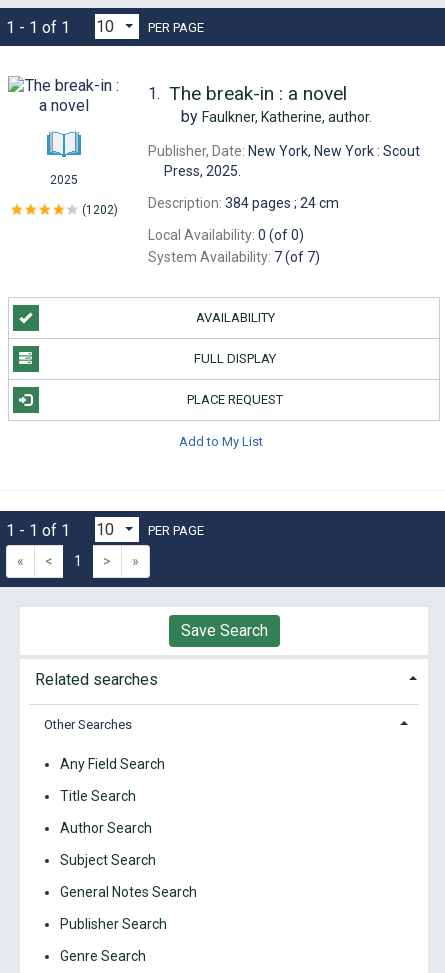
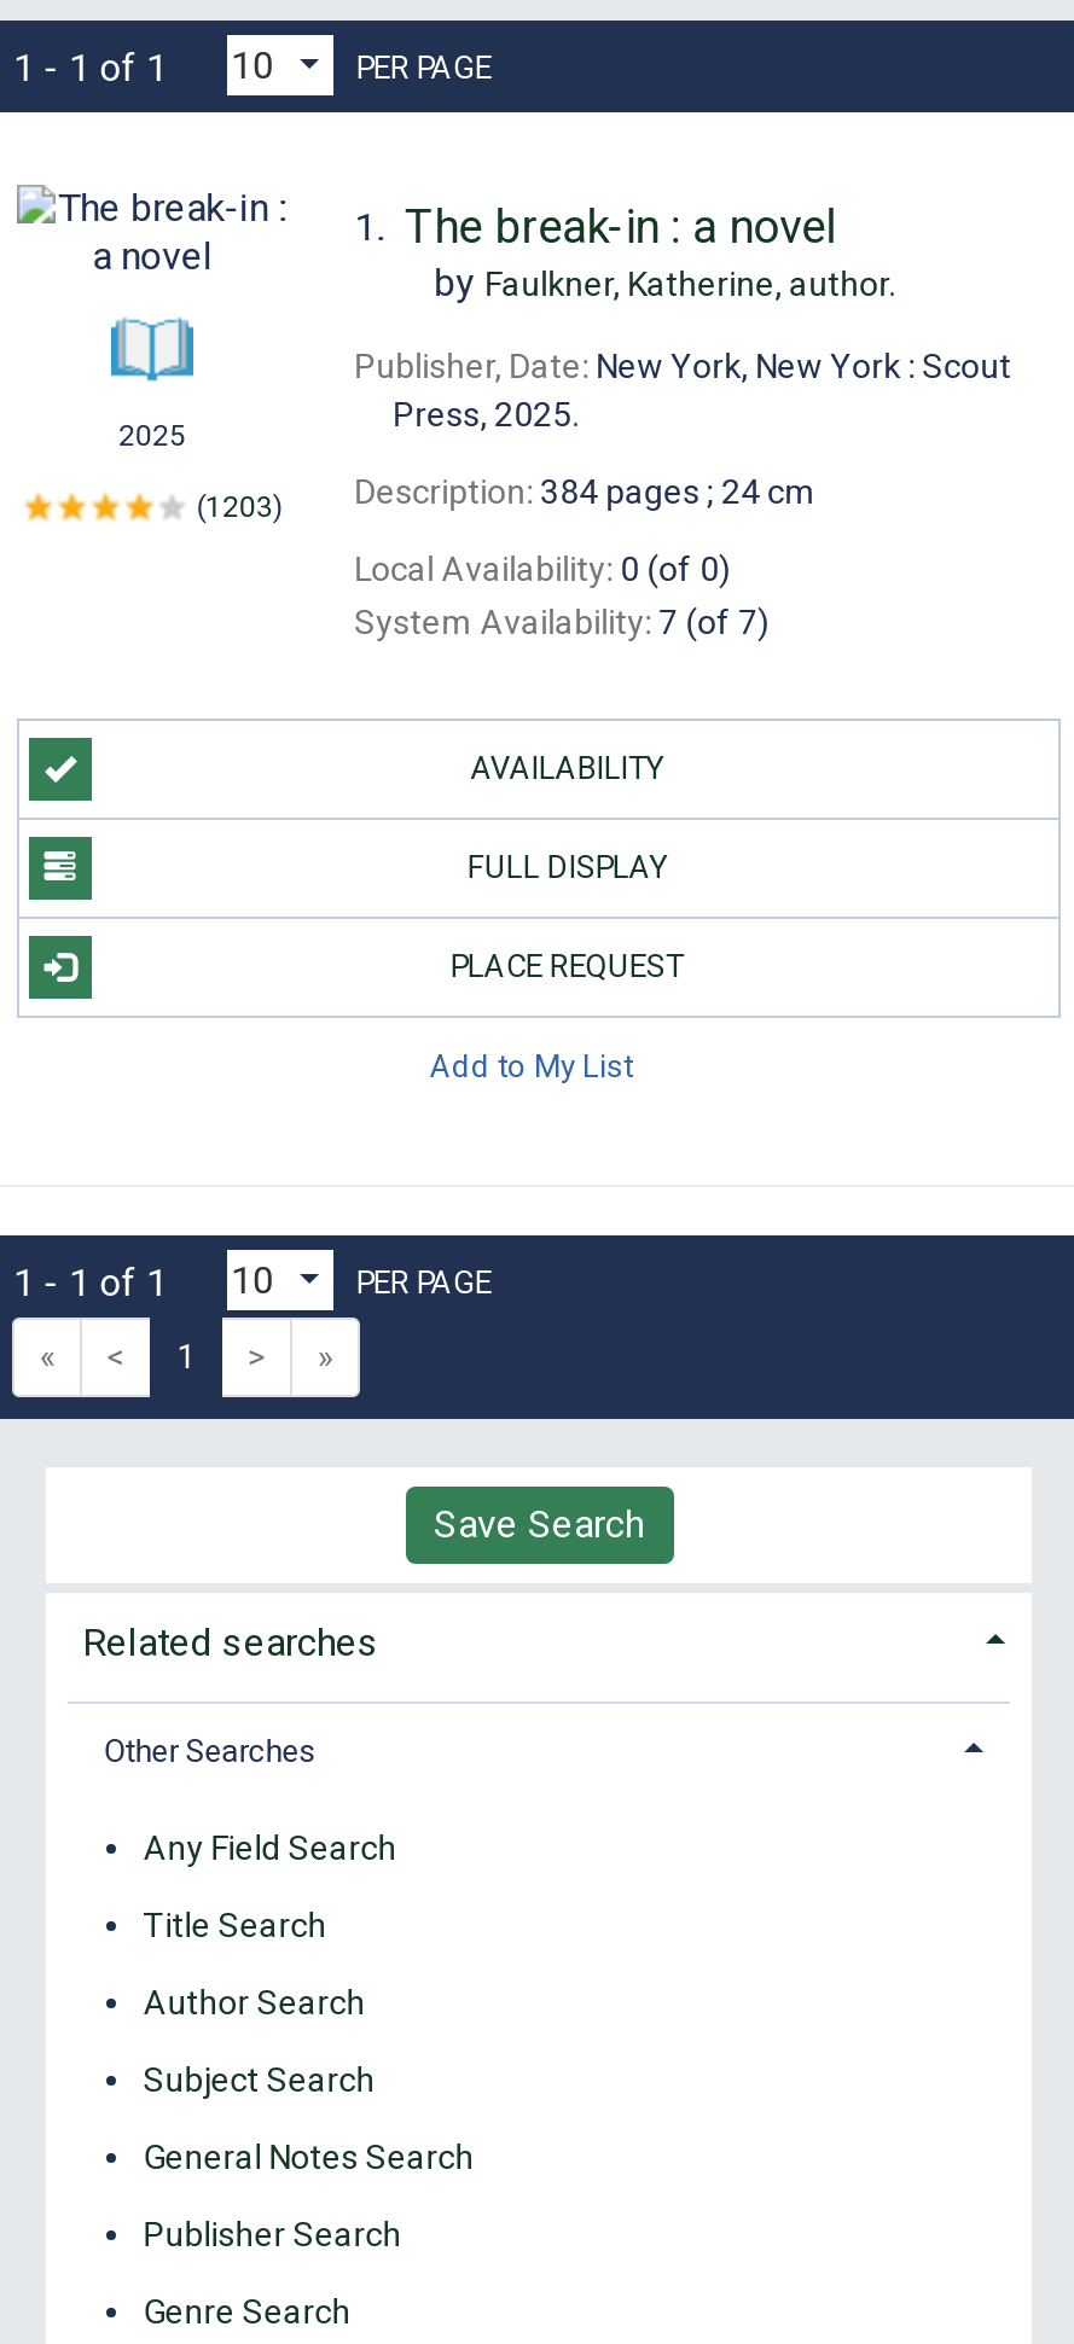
- (1202)
+ (1203)
